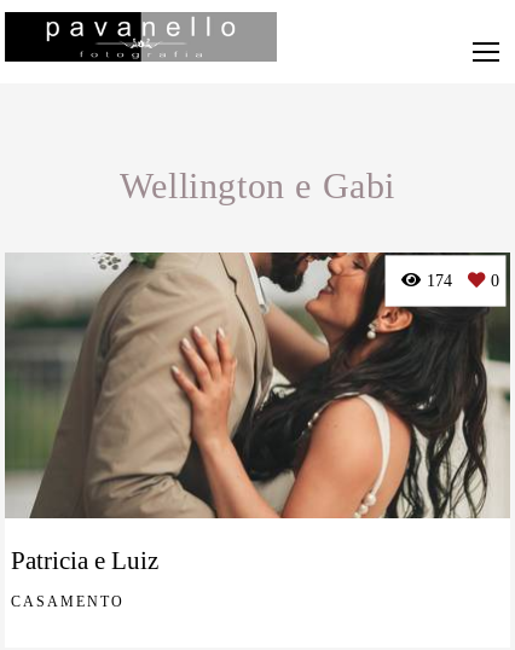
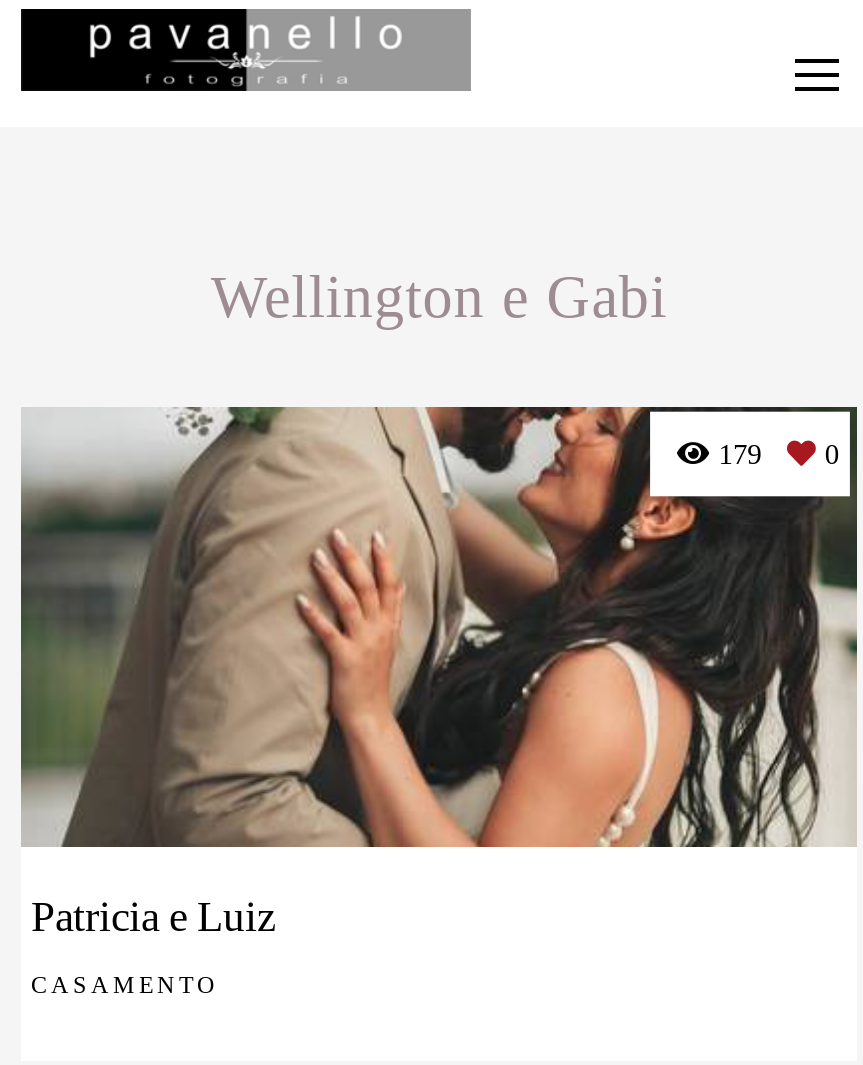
- 174
+ 179
